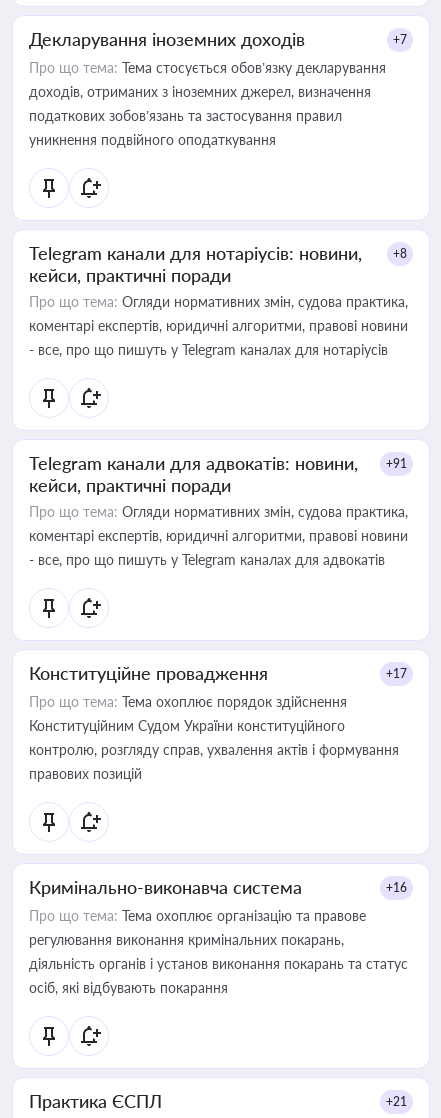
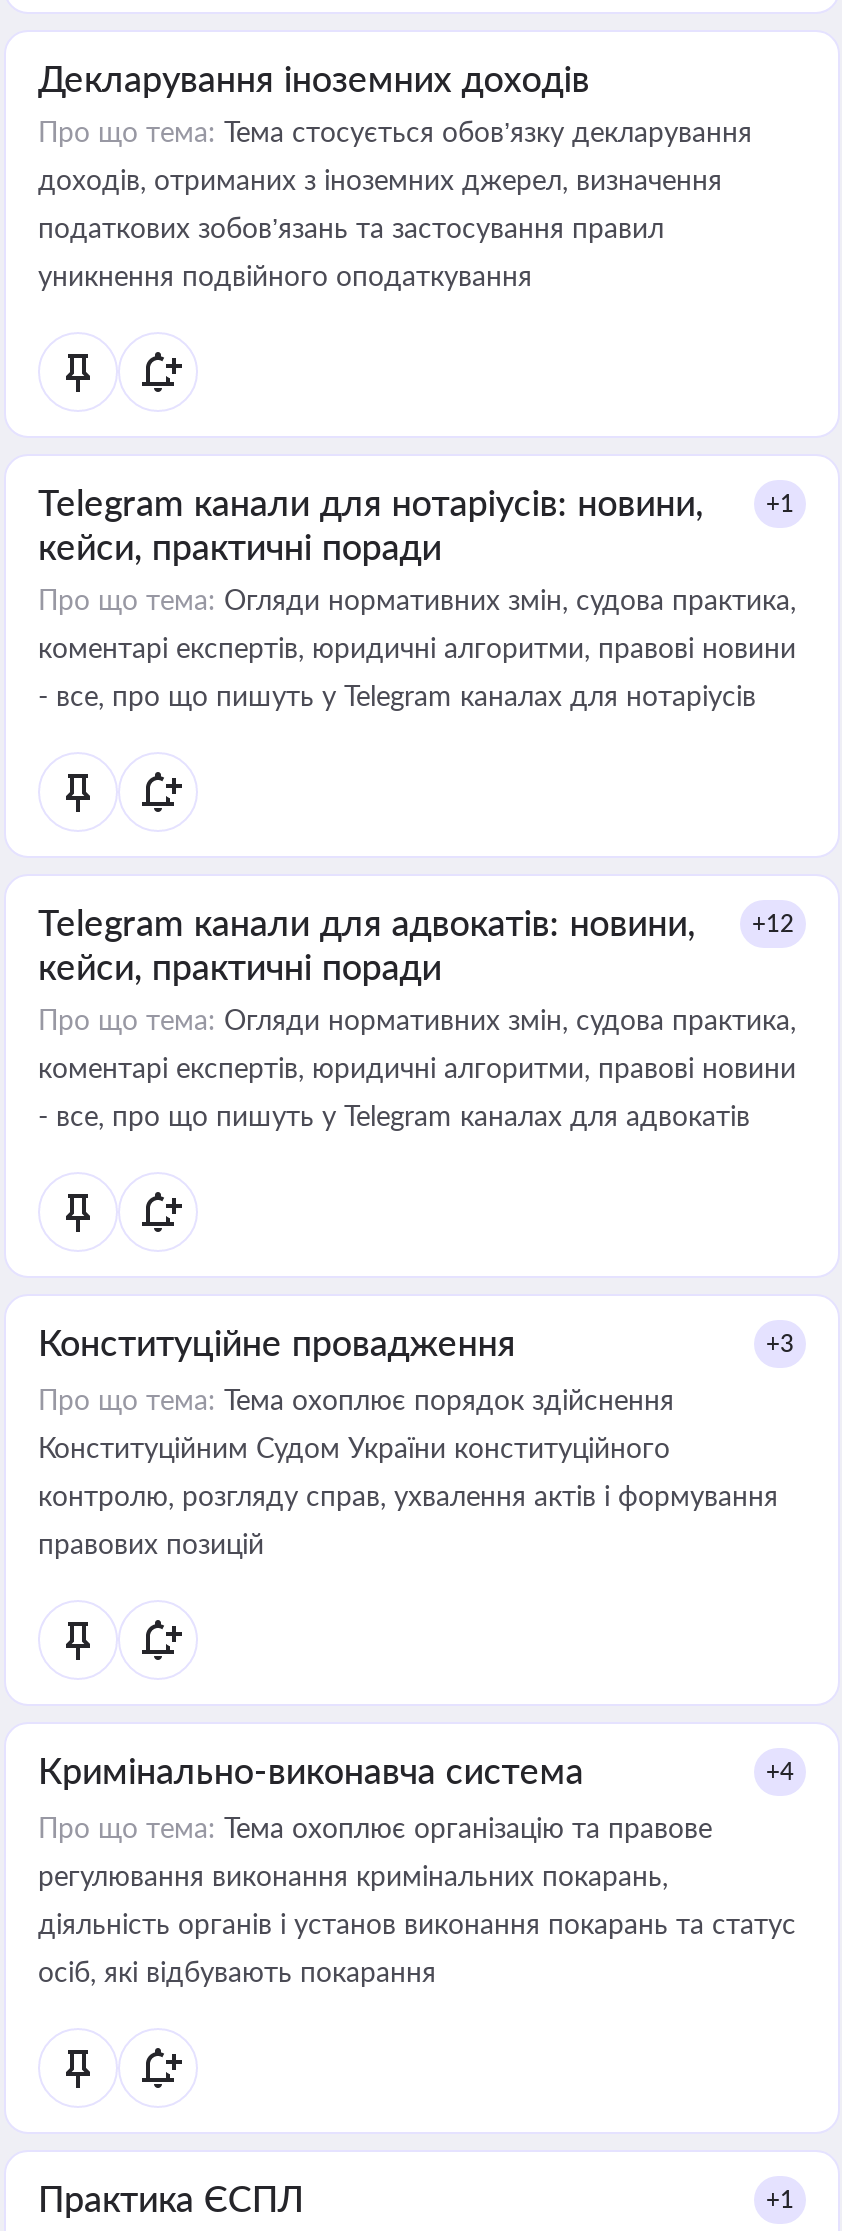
- +7

- +8
+ +1

- Telegram канали для адвокатів: новини, +91
+ Telegram канали для адвокатів: новини, +12

- +17
+ +3

- +16
+ +4

- +21
+ +1
